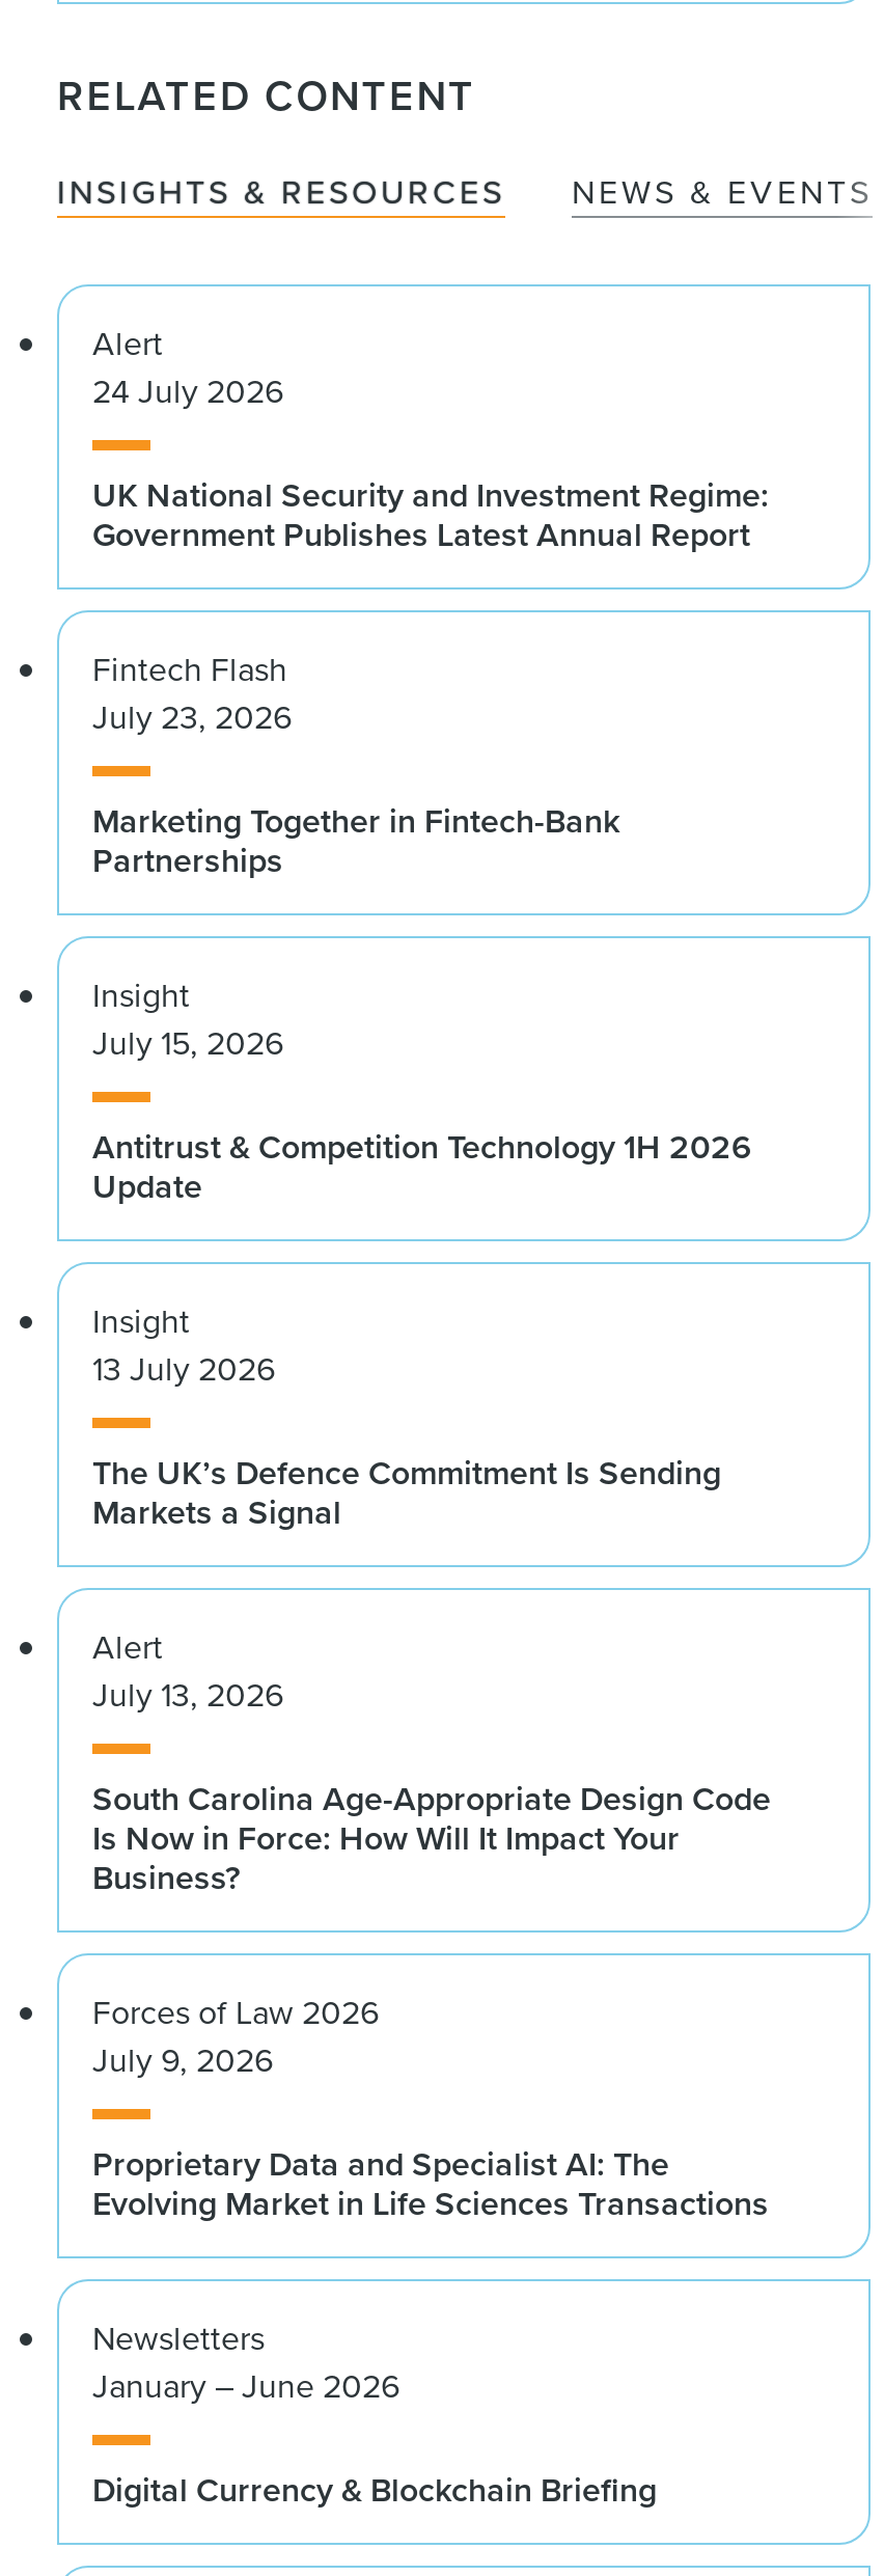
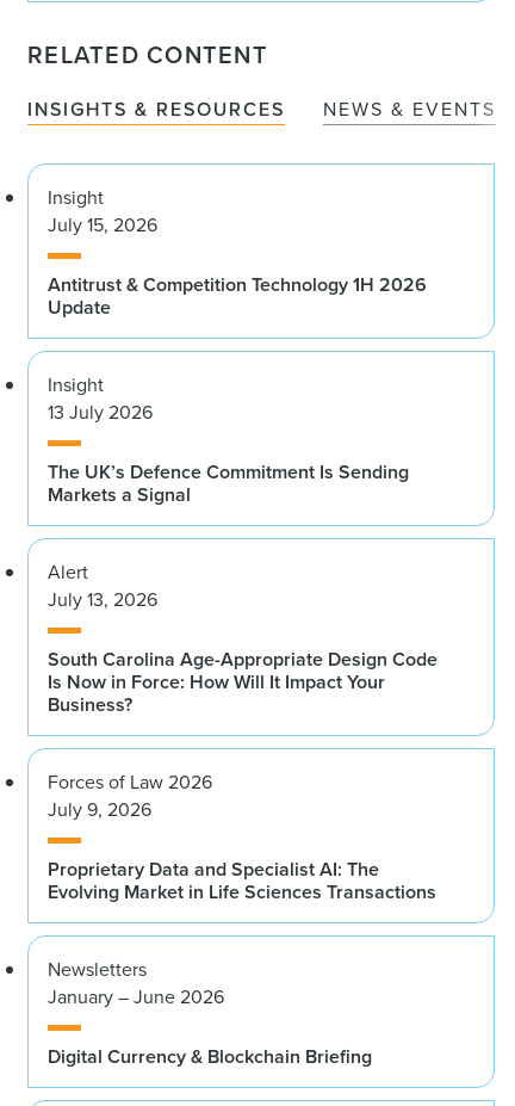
- Alert
- 24 July 2026
- UK National Security and Investment Regime:
- Government Publishes Latest Annual Report
- Fintech Flash
- July 23, 2026
- Marketing Together in Fintech-Bank
- Partnerships
